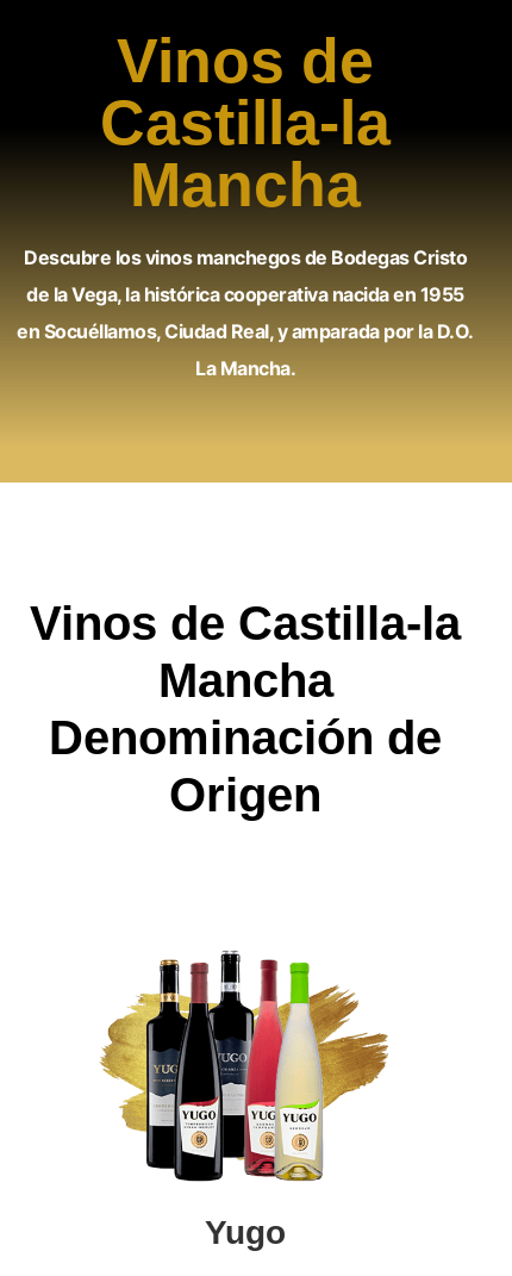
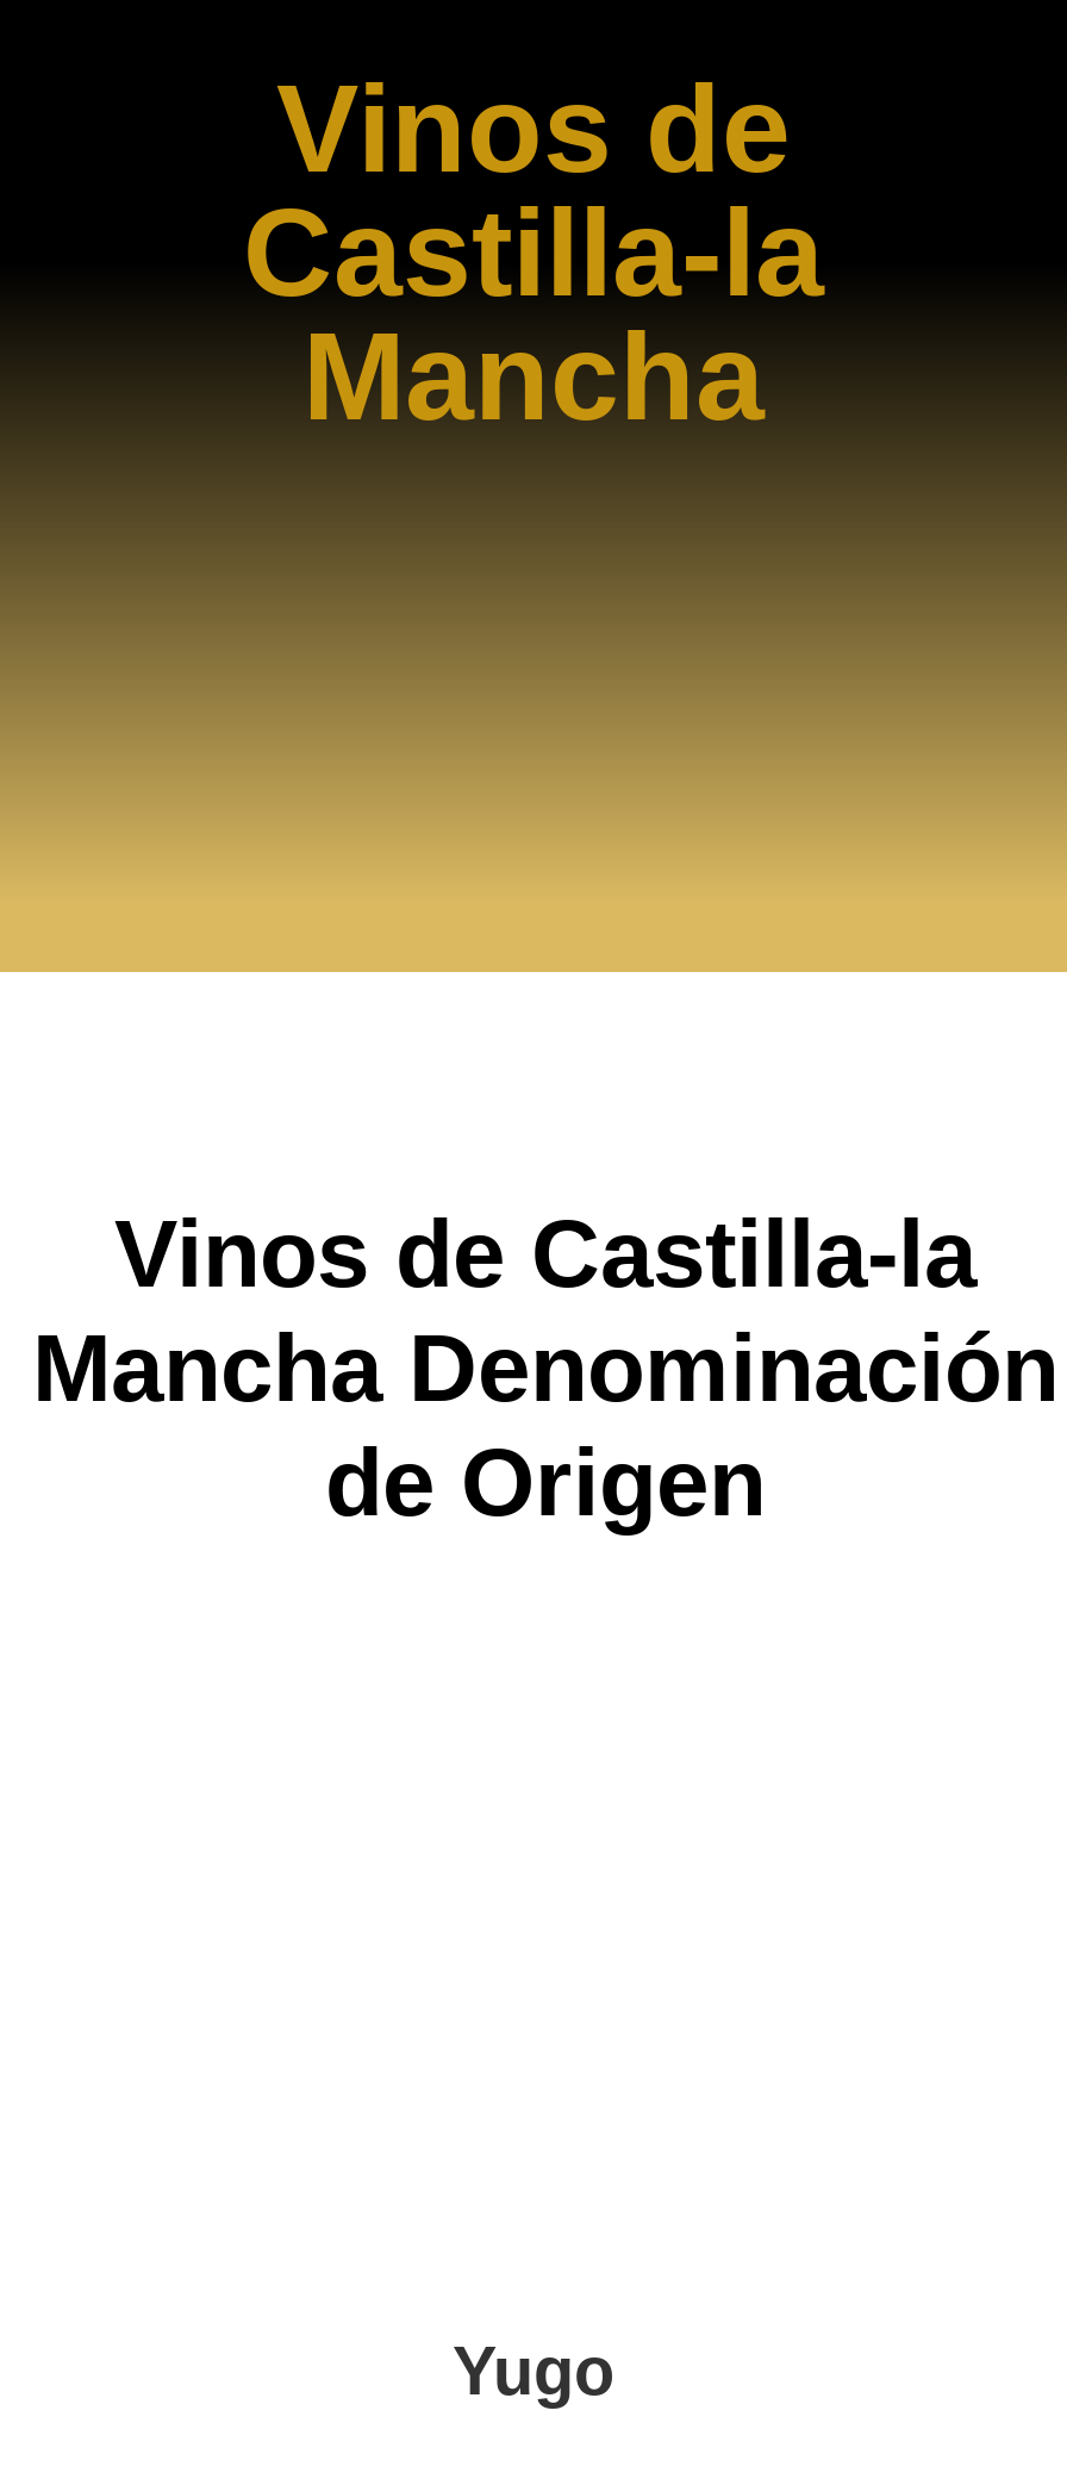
- Descubre los vinos manchegos de Bodegas Cristo
- de la Vega, la histórica cooperativa nacida en 1955
- en Socuéllamos, Ciudad Real, y amparada por la D.O.
- La Mancha.

- [image]
